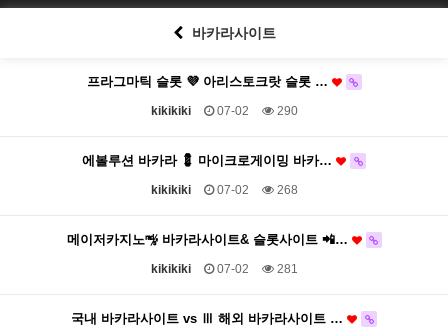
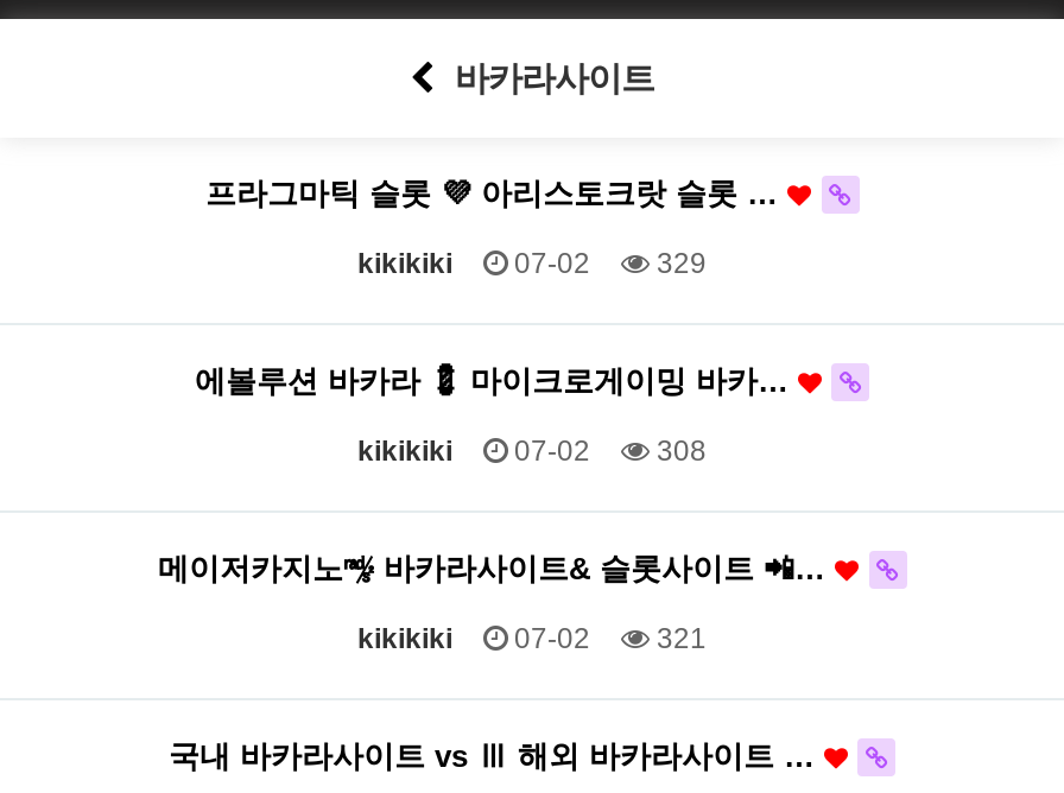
- kikikiki 07-02 290
+ kikikiki 07-02 329

- kikikiki 07-02 268
+ kikikiki 07-02 308

- kikikiki 07-02 281
+ kikikiki 07-02 321
